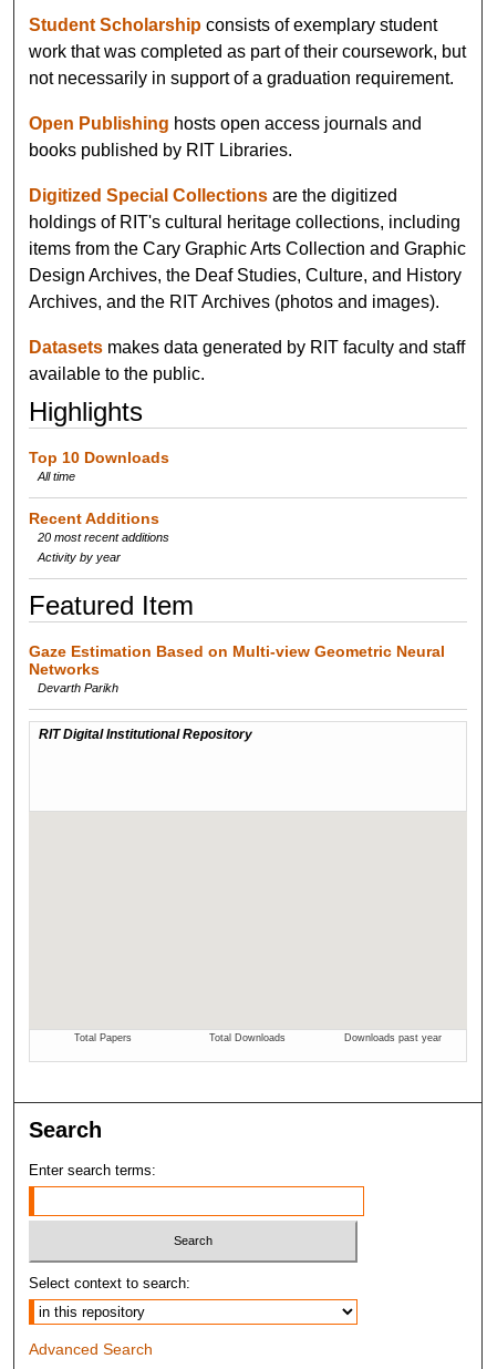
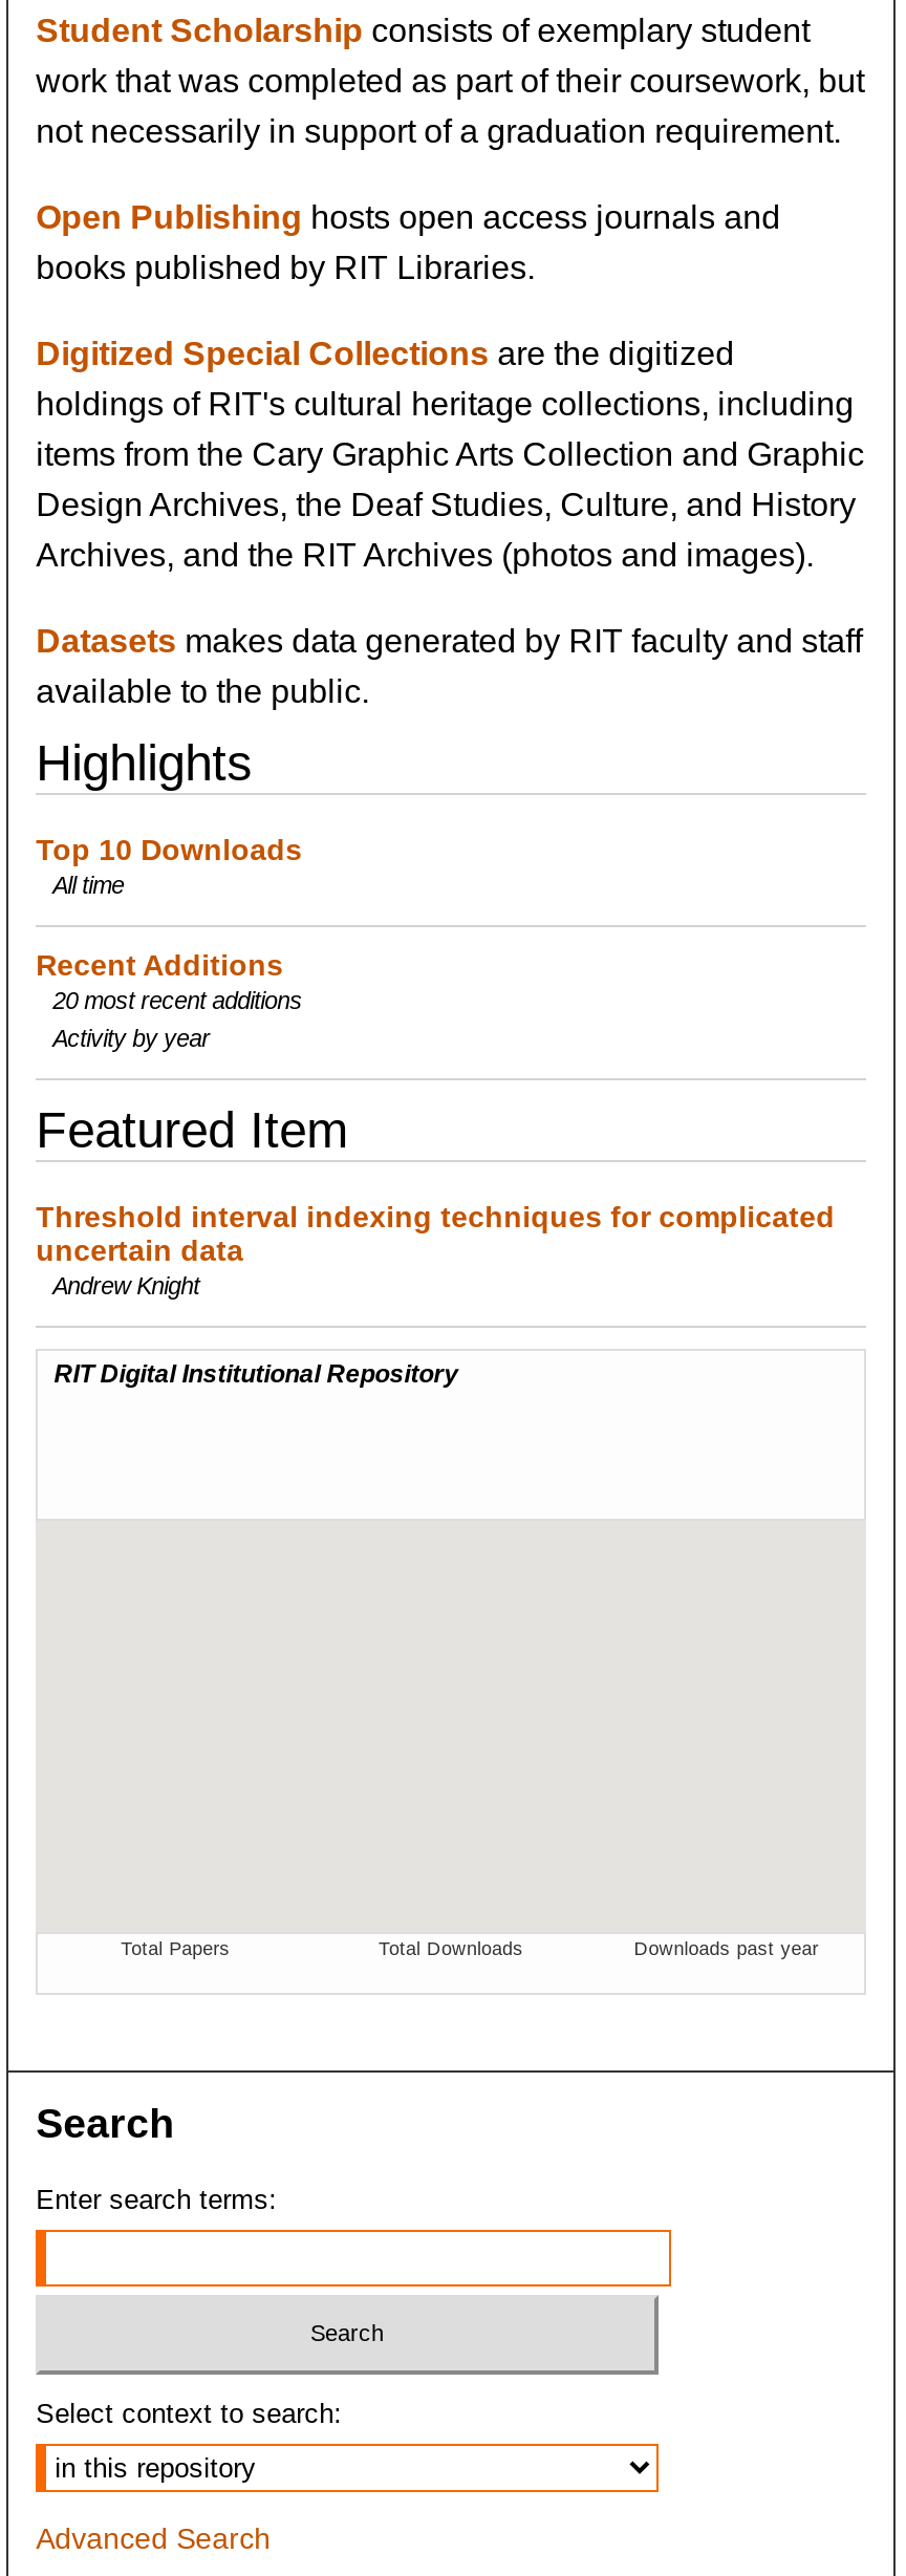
- Gaze Estimation Based on Multi-view Geometric Neural
- Networks
- Devarth Parikh
+ Threshold interval indexing techniques for complicated
+ uncertain data
+ Andrew Knight
